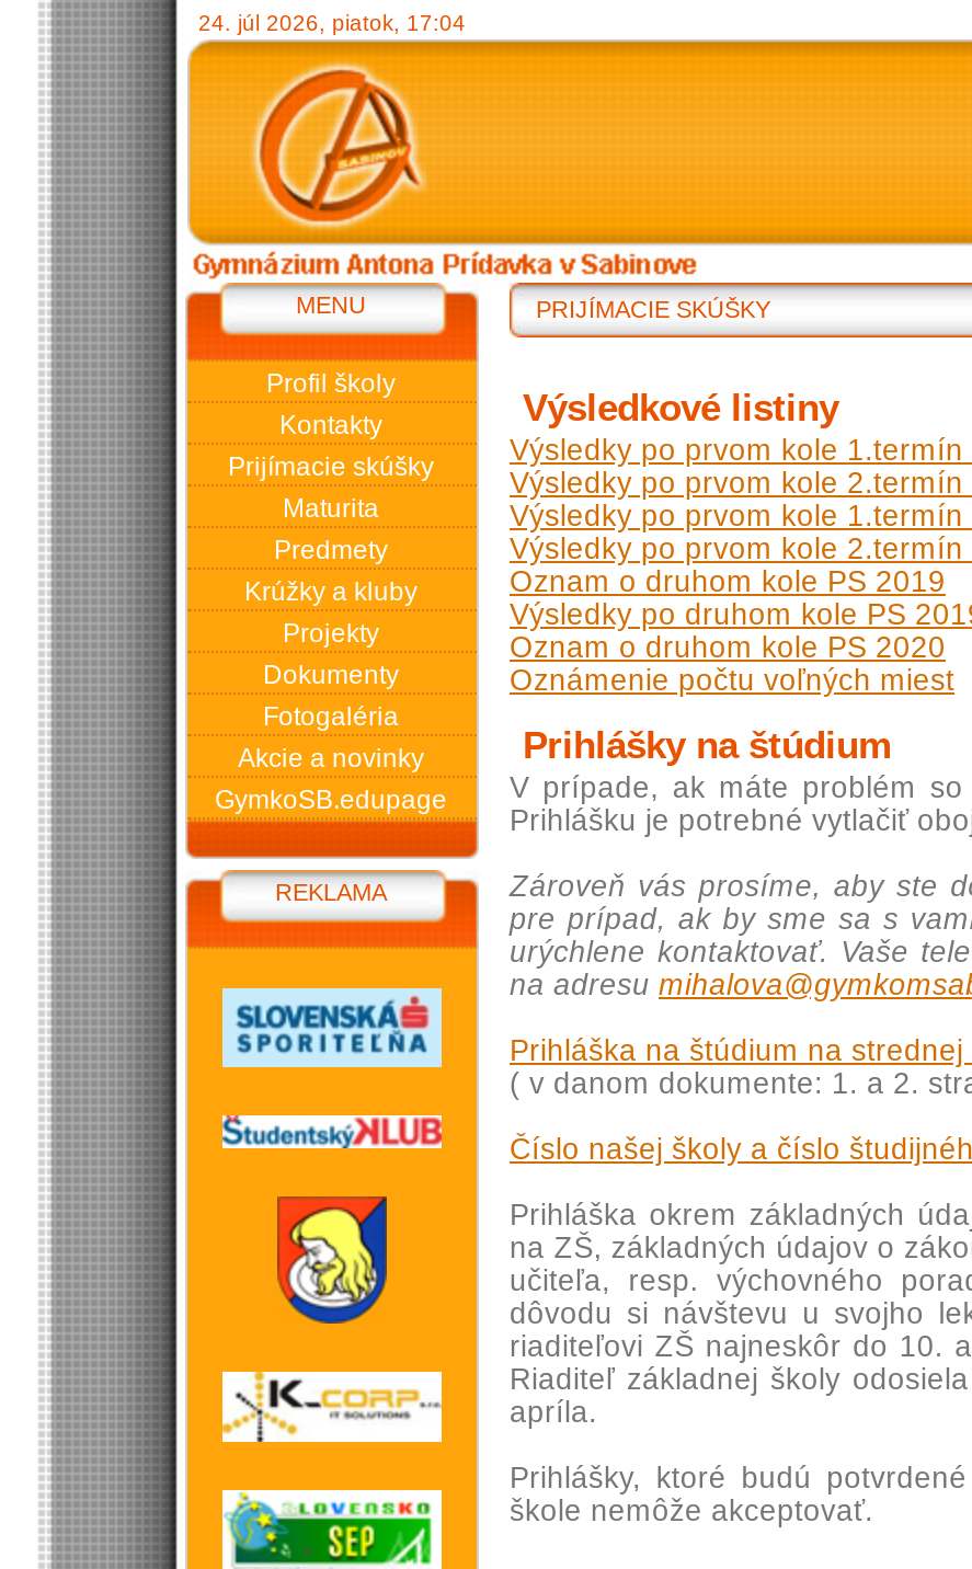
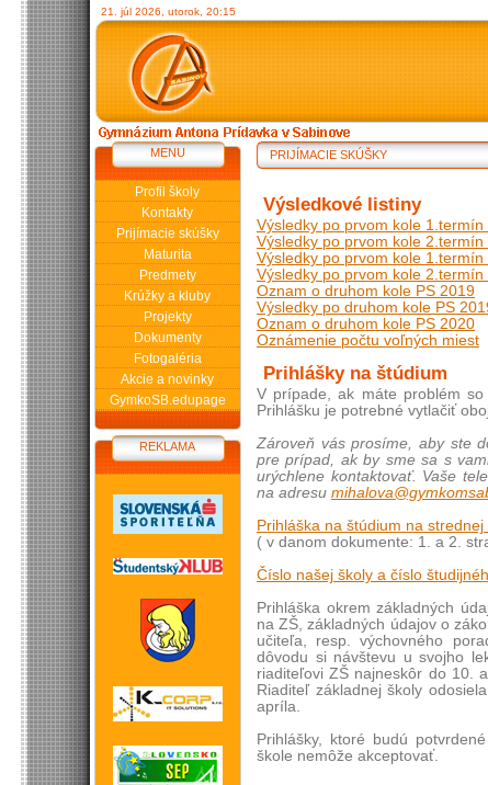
- 24. júl 2026, piatok, 17:04
+ 21. júl 2026, utorok, 20:15
